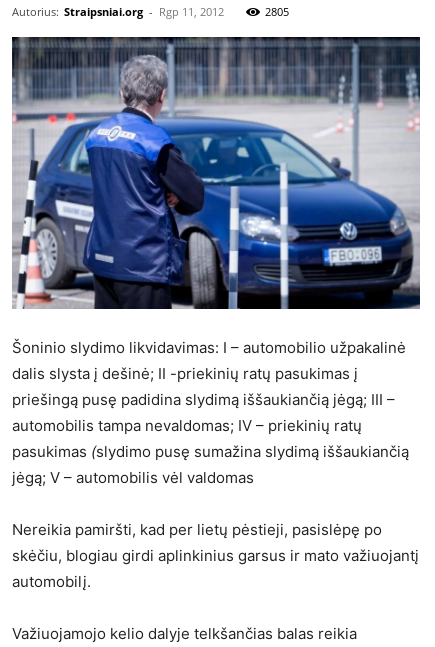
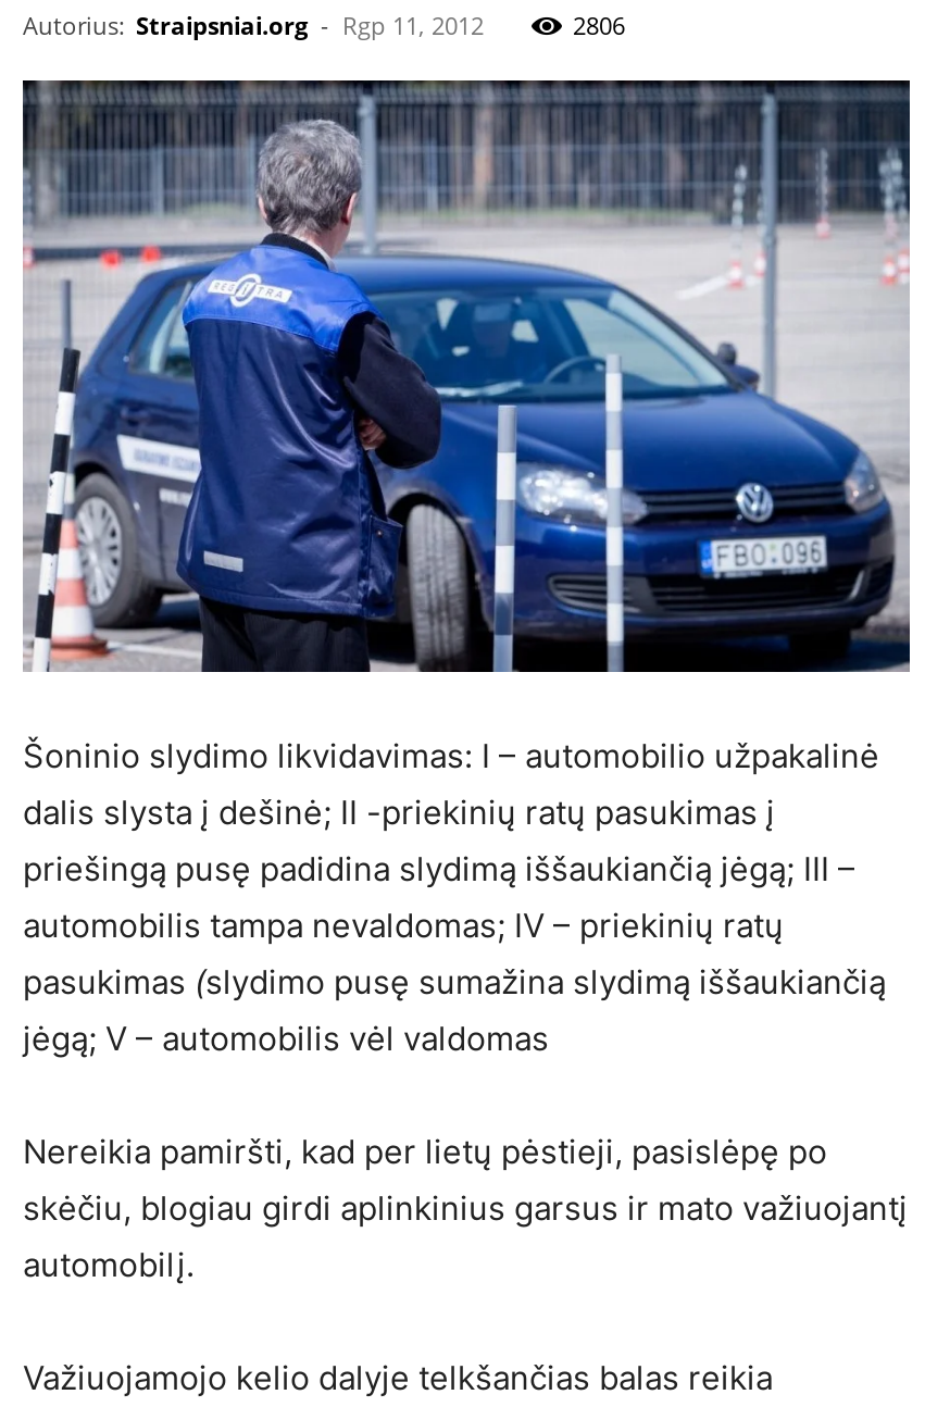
- 2805
+ 2806
